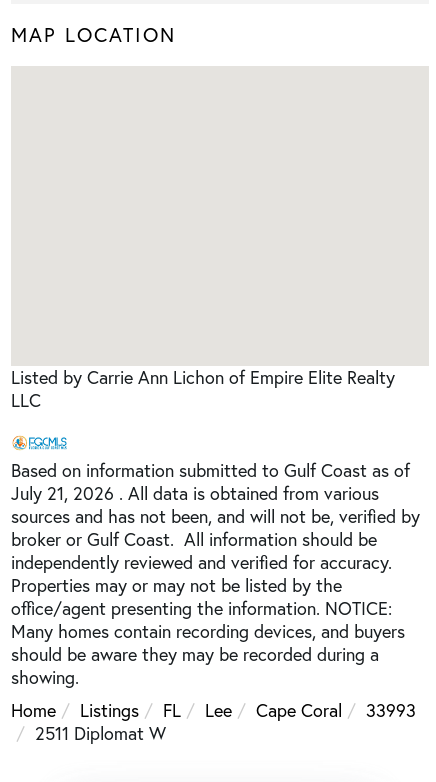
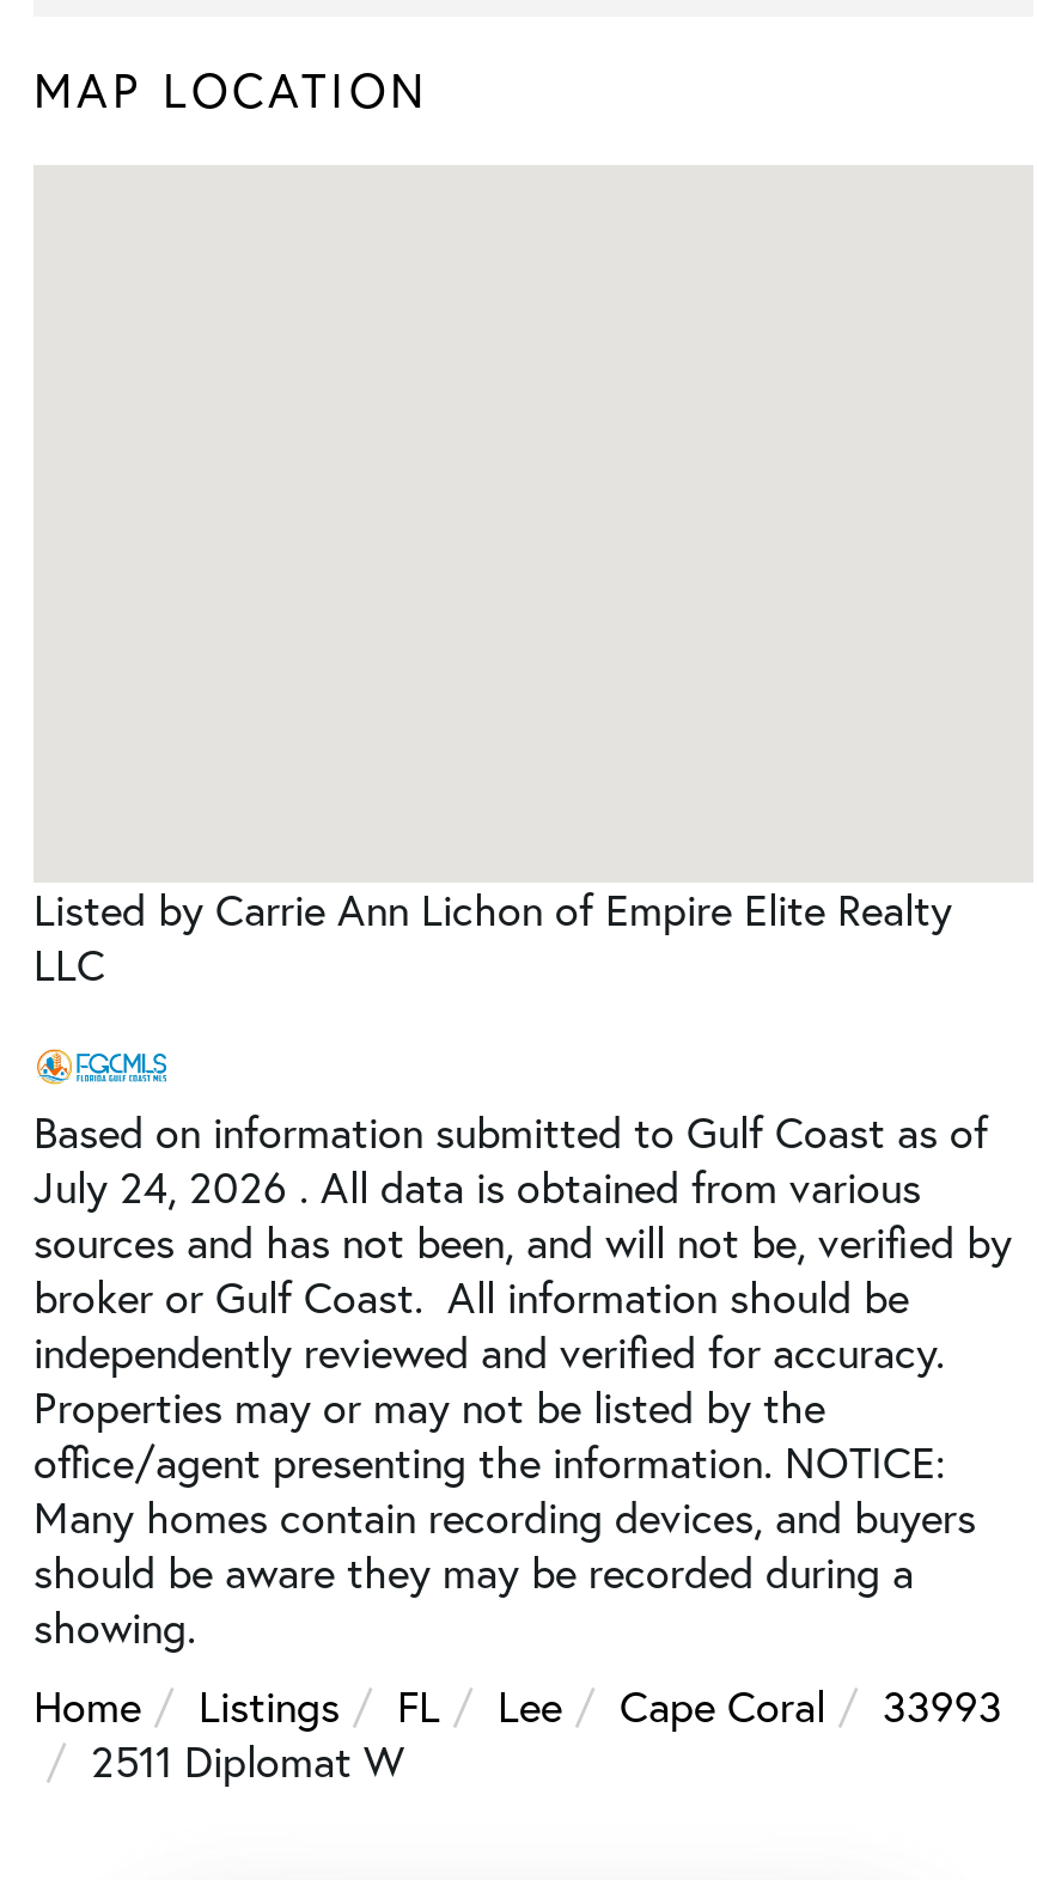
- July 21, 2026 . All data is obtained from various
+ July 24, 2026 . All data is obtained from various
